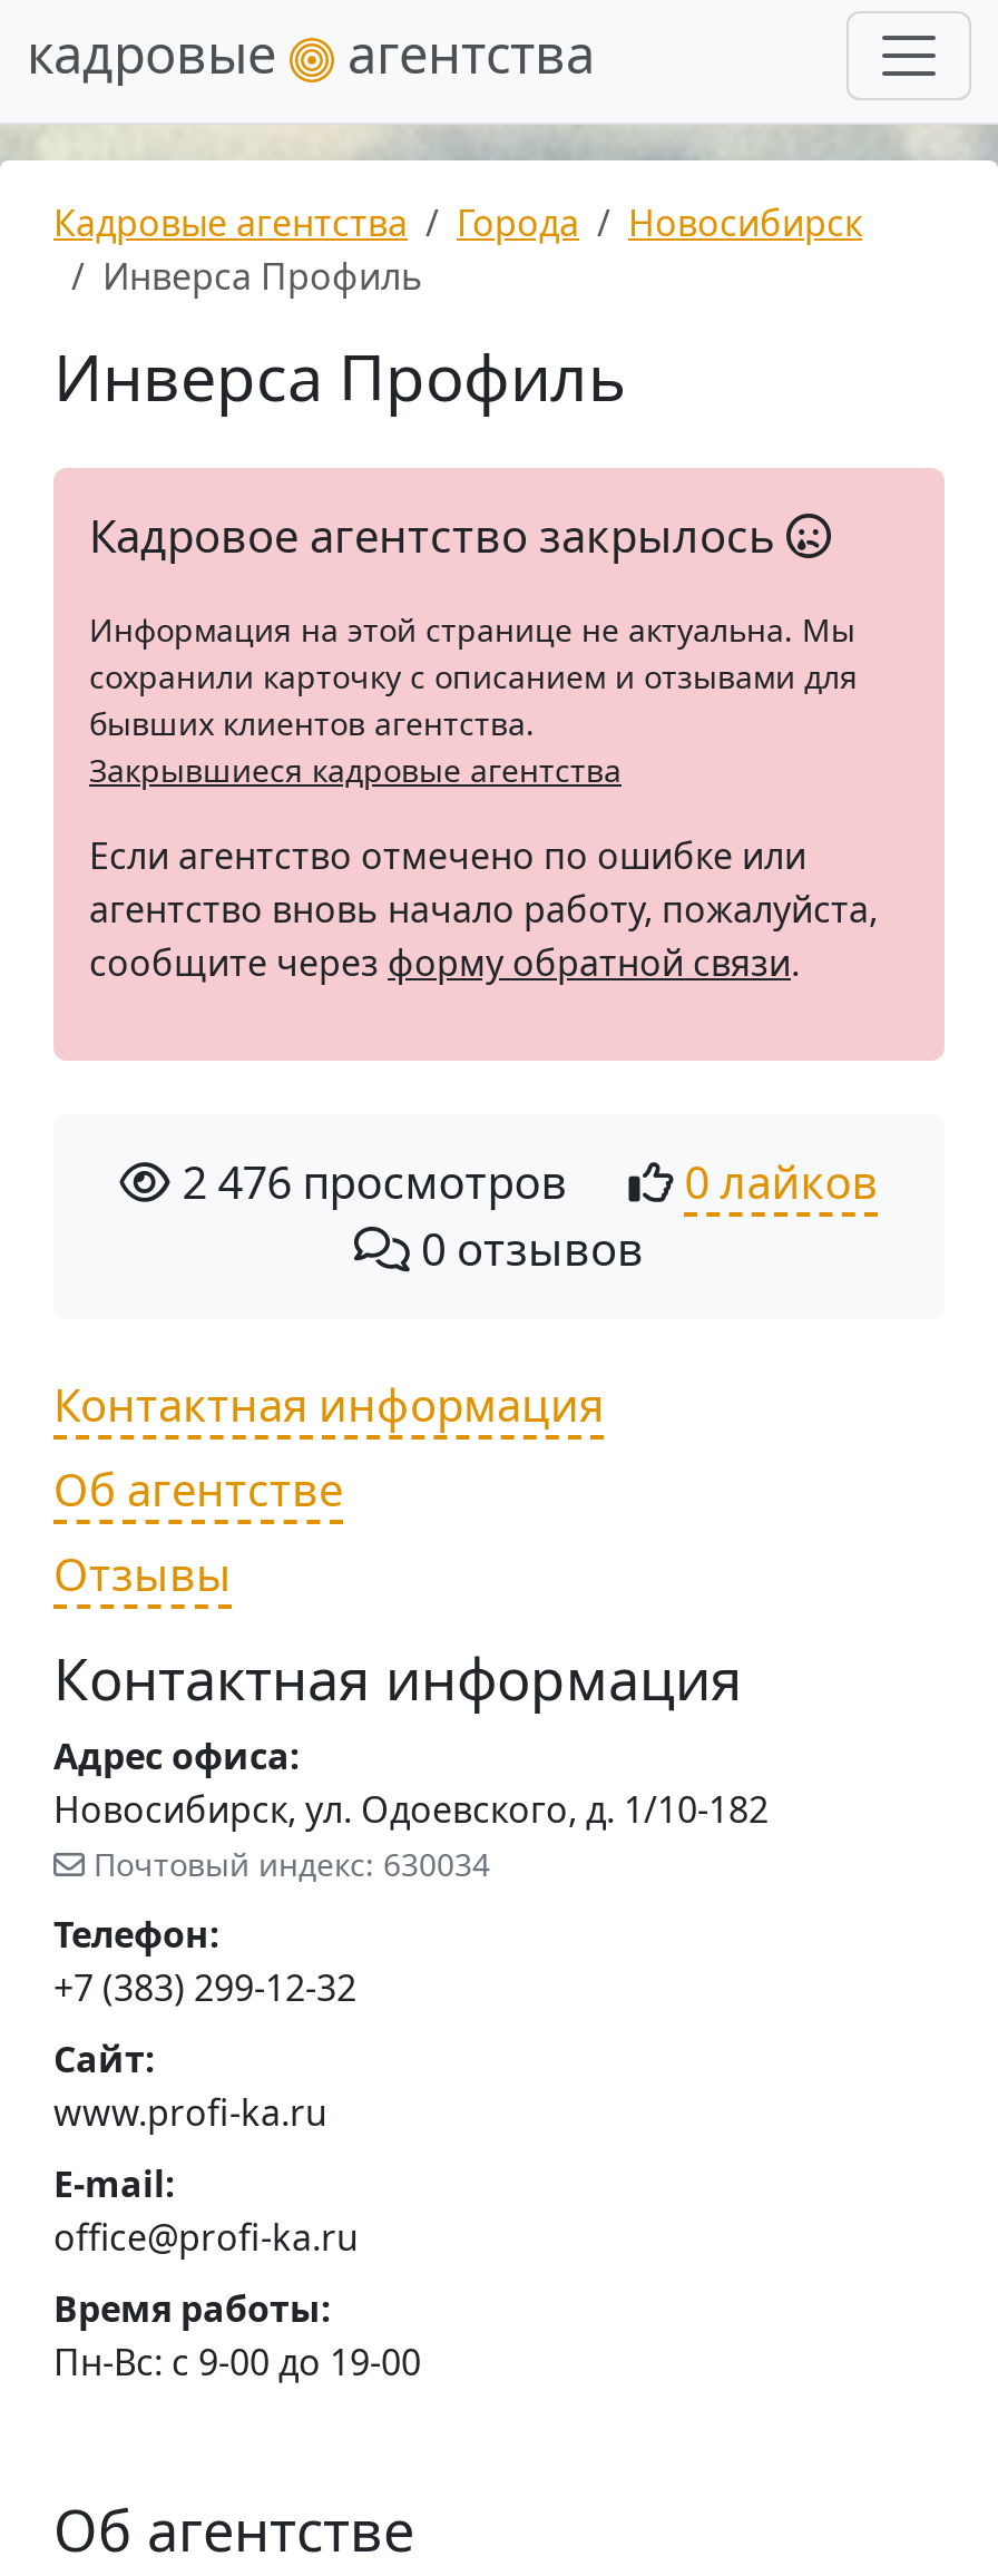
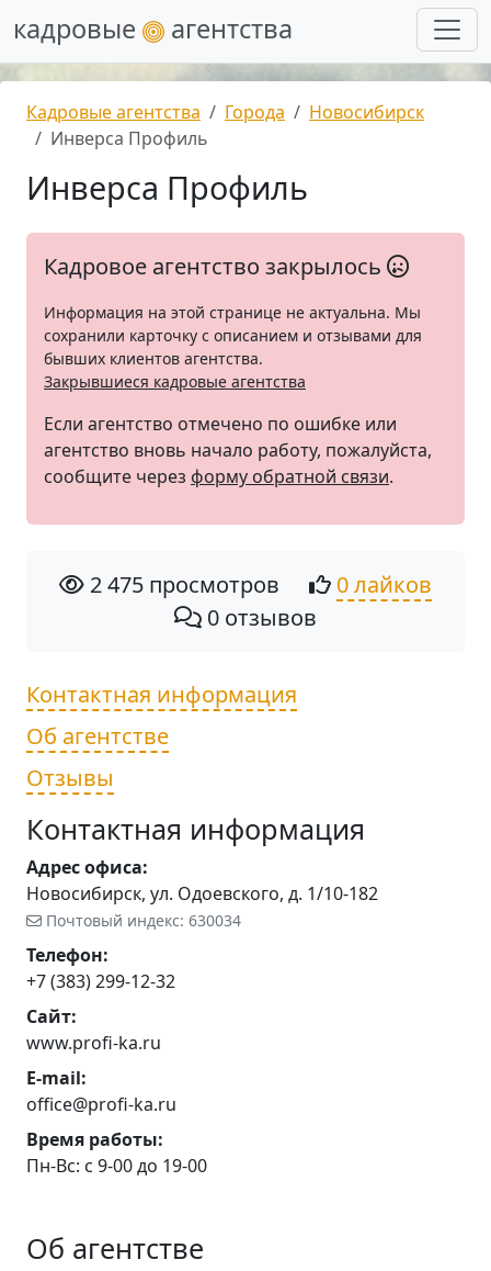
- 2 476 просмотров
+ 2 475 просмотров
